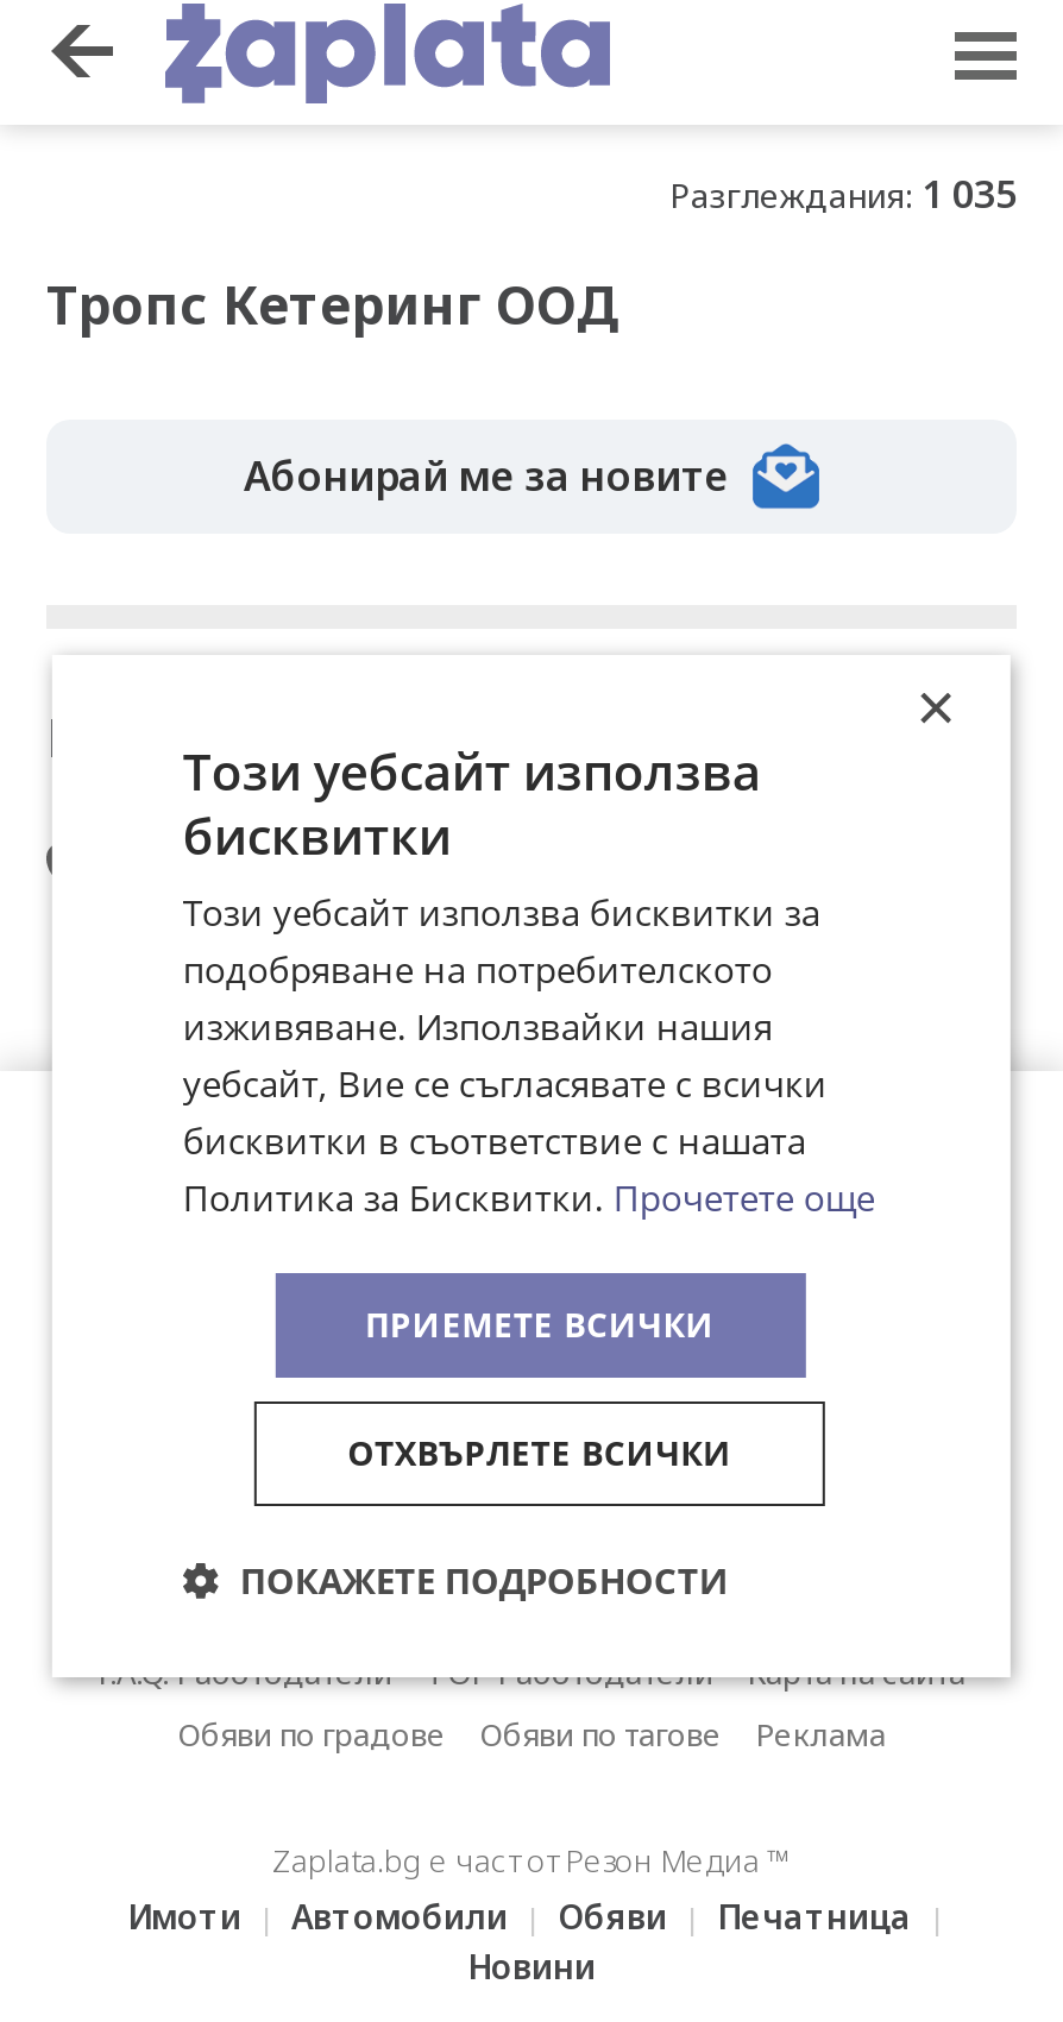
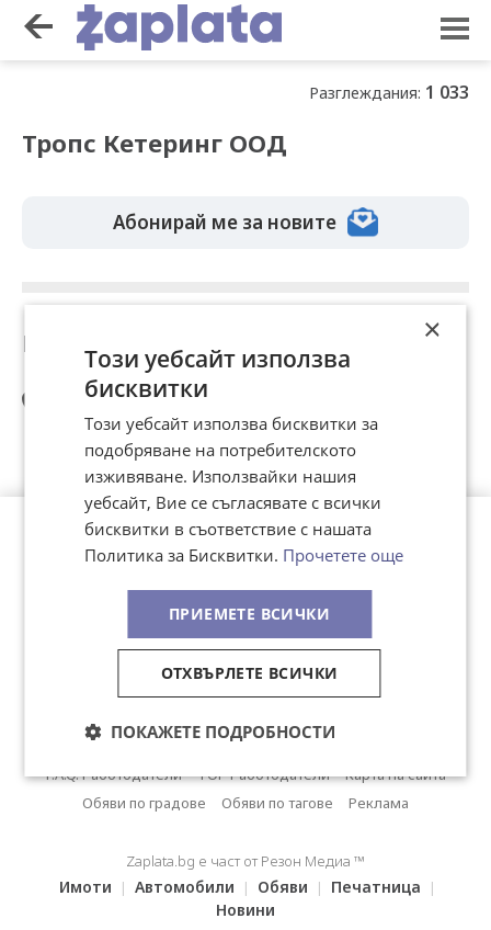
- Разглеждания: 1 035
+ Разглеждания: 1 033
